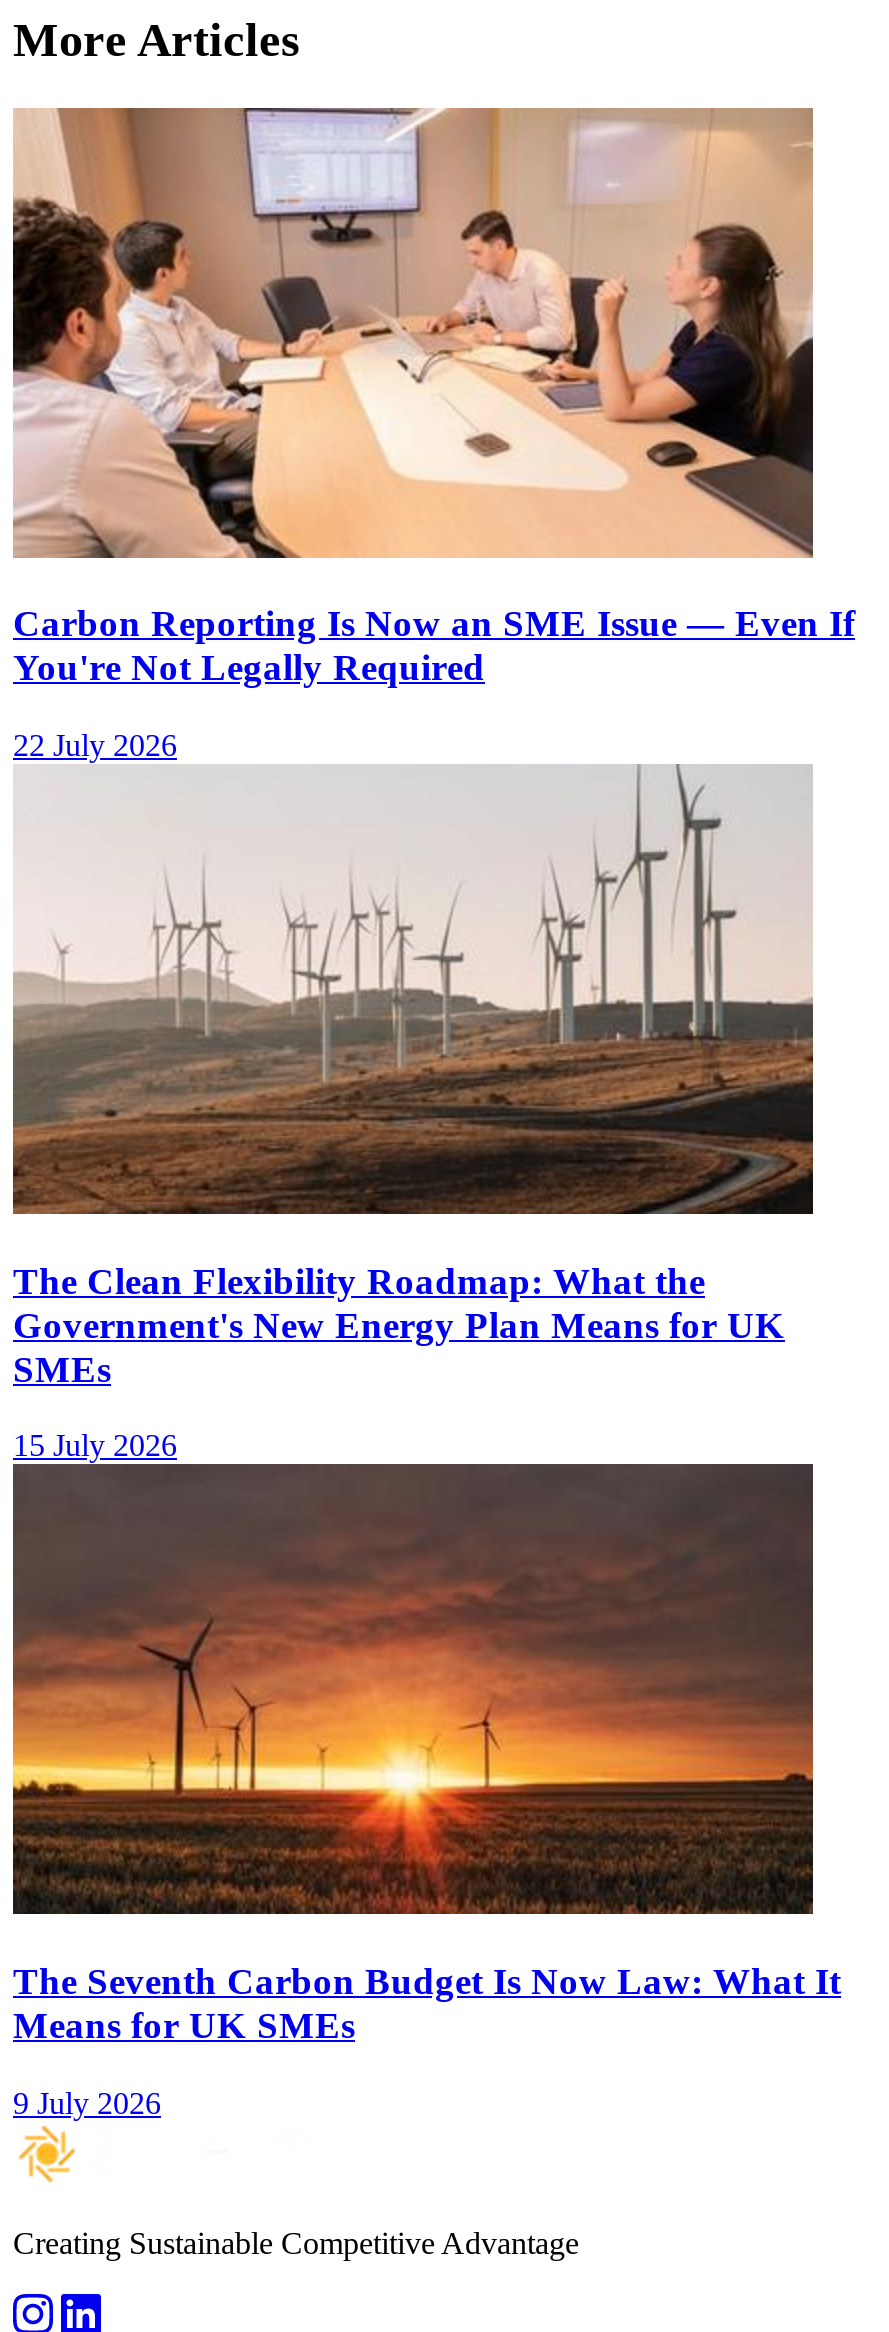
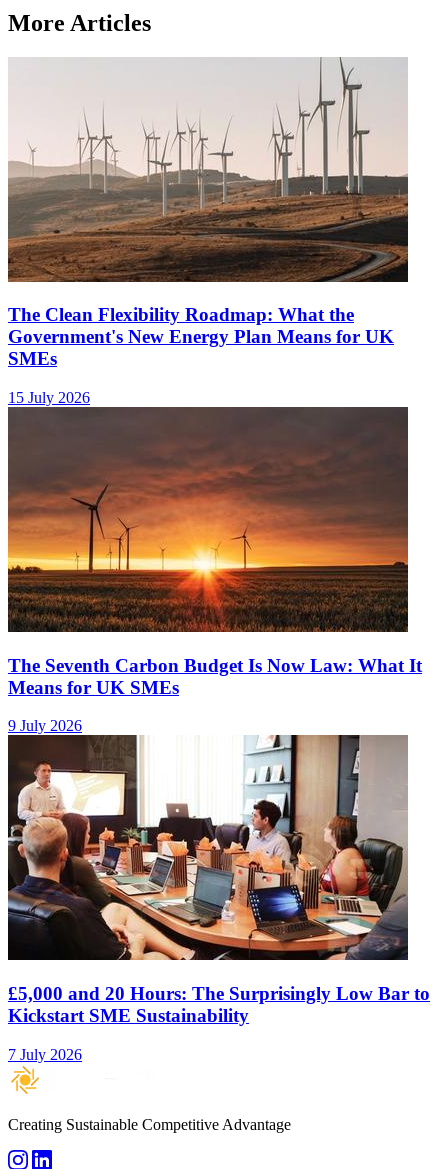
- [image]
- Carbon Reporting Is Now an SME Issue — Even If
- You're Not Legally Required
- 22 July 2026

moved up: [image] | The Clean Flexibility Roadmap: What the | Government's New Energy Plan Means for UK | SMEs | 15 July 2026 | The Seventh Carbon Budget Is Now Law: What It | Means for UK SMEs | 9 July 2026

+ [image]
+ £5,000 and 20 Hours: The Surprisingly Low Bar to
+ Kickstart SME Sustainability
+ 7 July 2026
